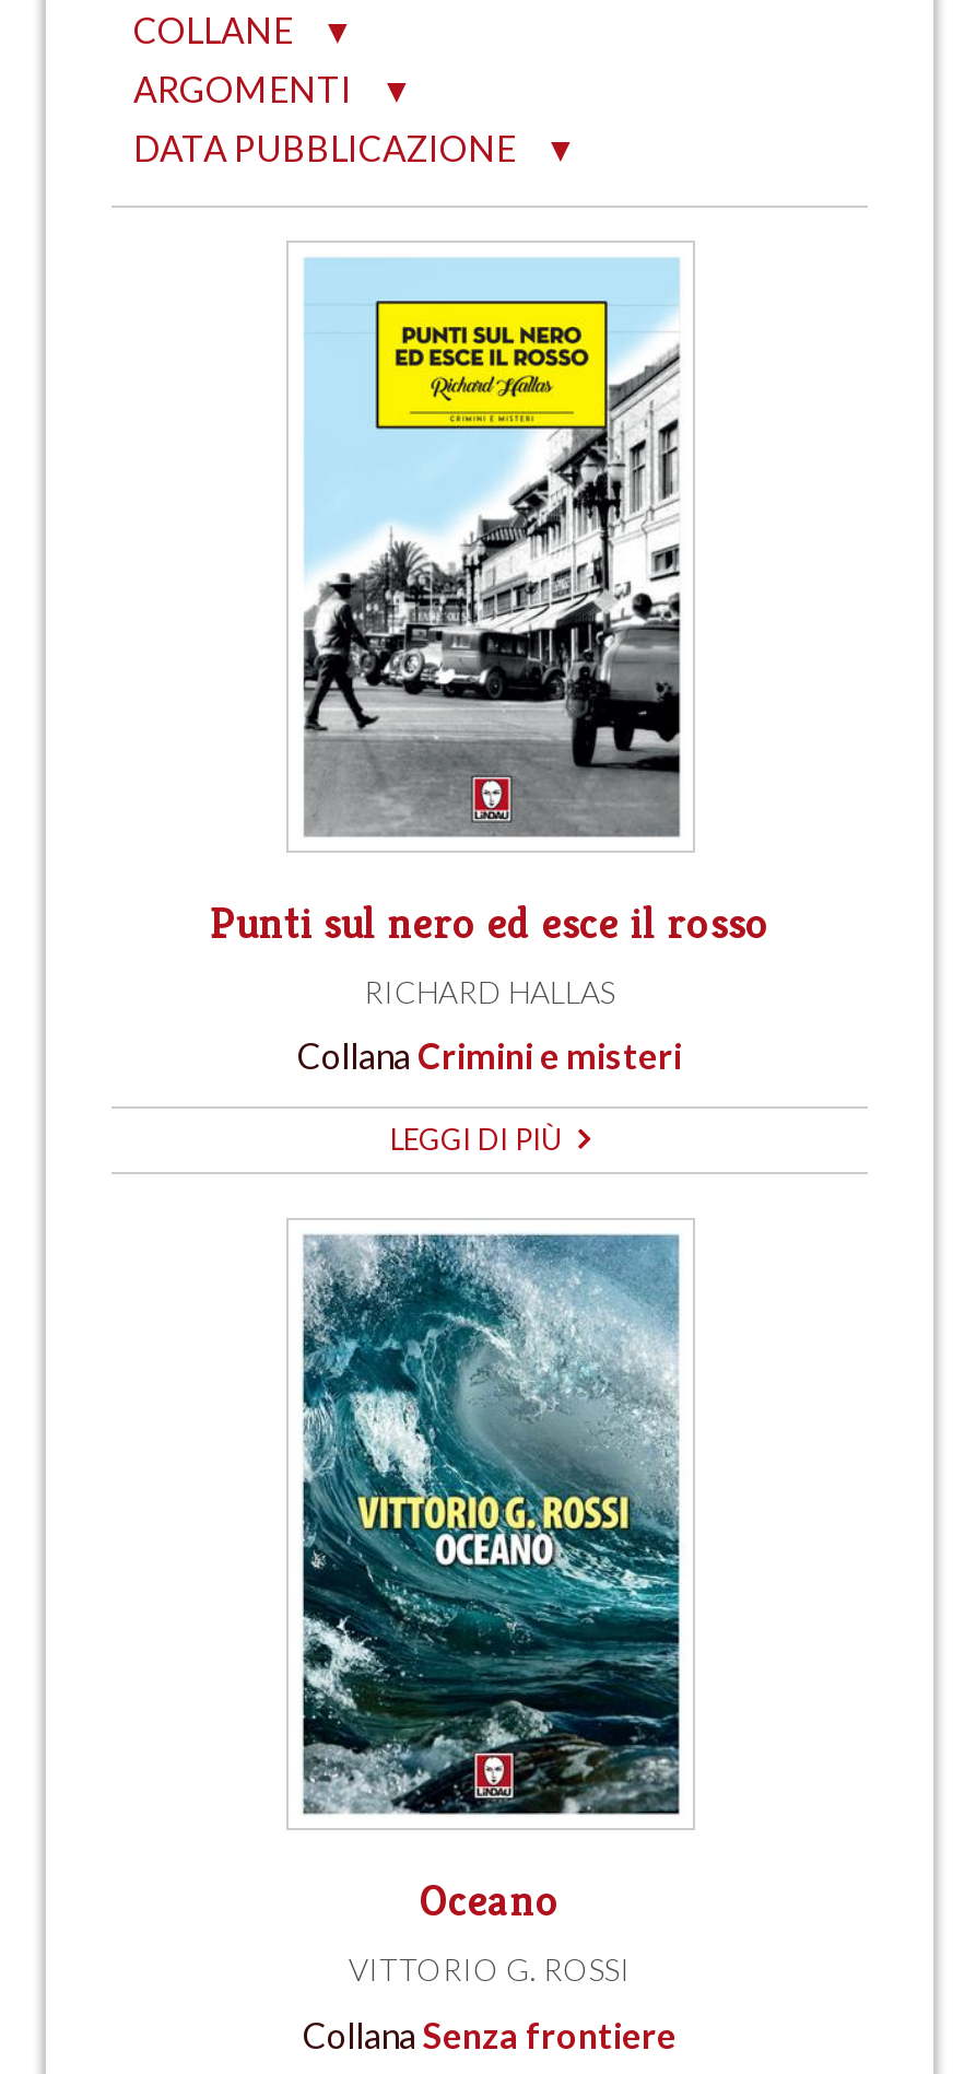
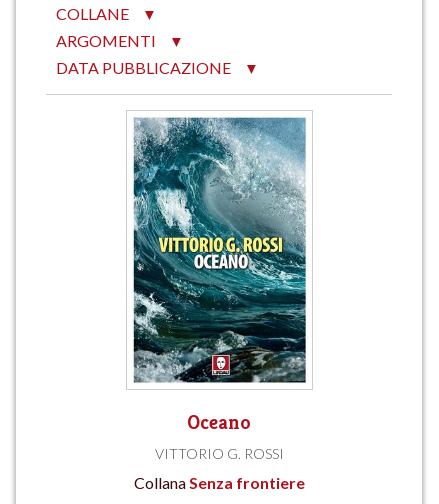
- [image]
- Punti sul nero ed esce il rosso
- RICHARD HALLAS
- Collana Crimini e misteri
- LEGGI DI PIÙ
